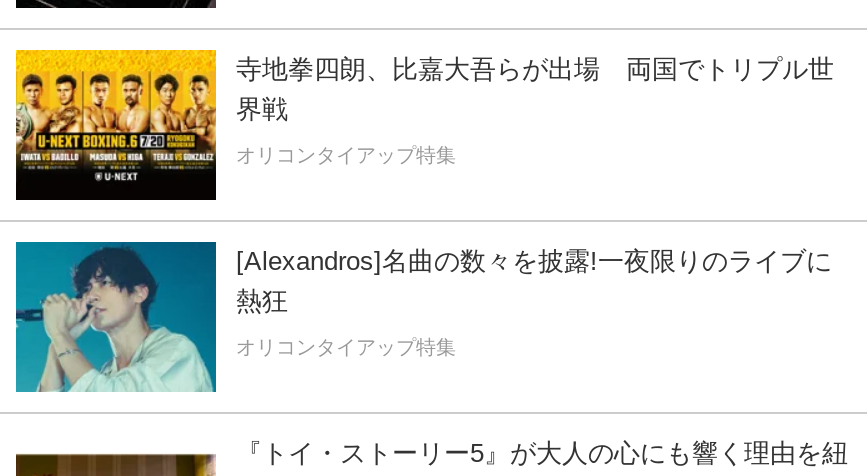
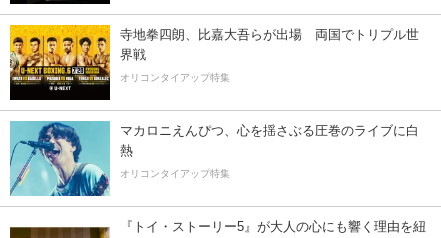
- [image]
- [Alexandros]名曲の数々を披露!一夜限りのライブに
- 熱狂
+ [image]
+ マカロニえんぴつ、心を揺さぶる圧巻のライブに白
+ 熱
